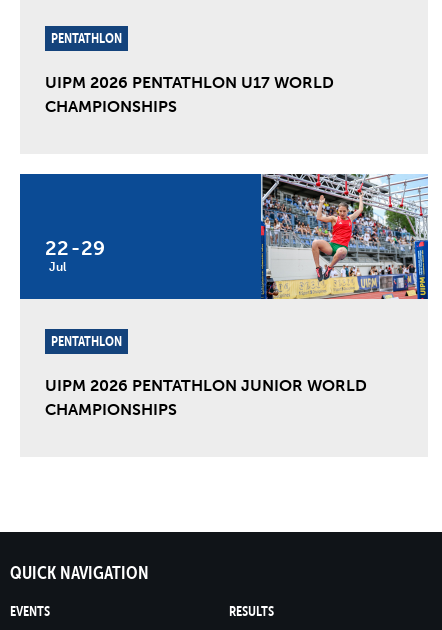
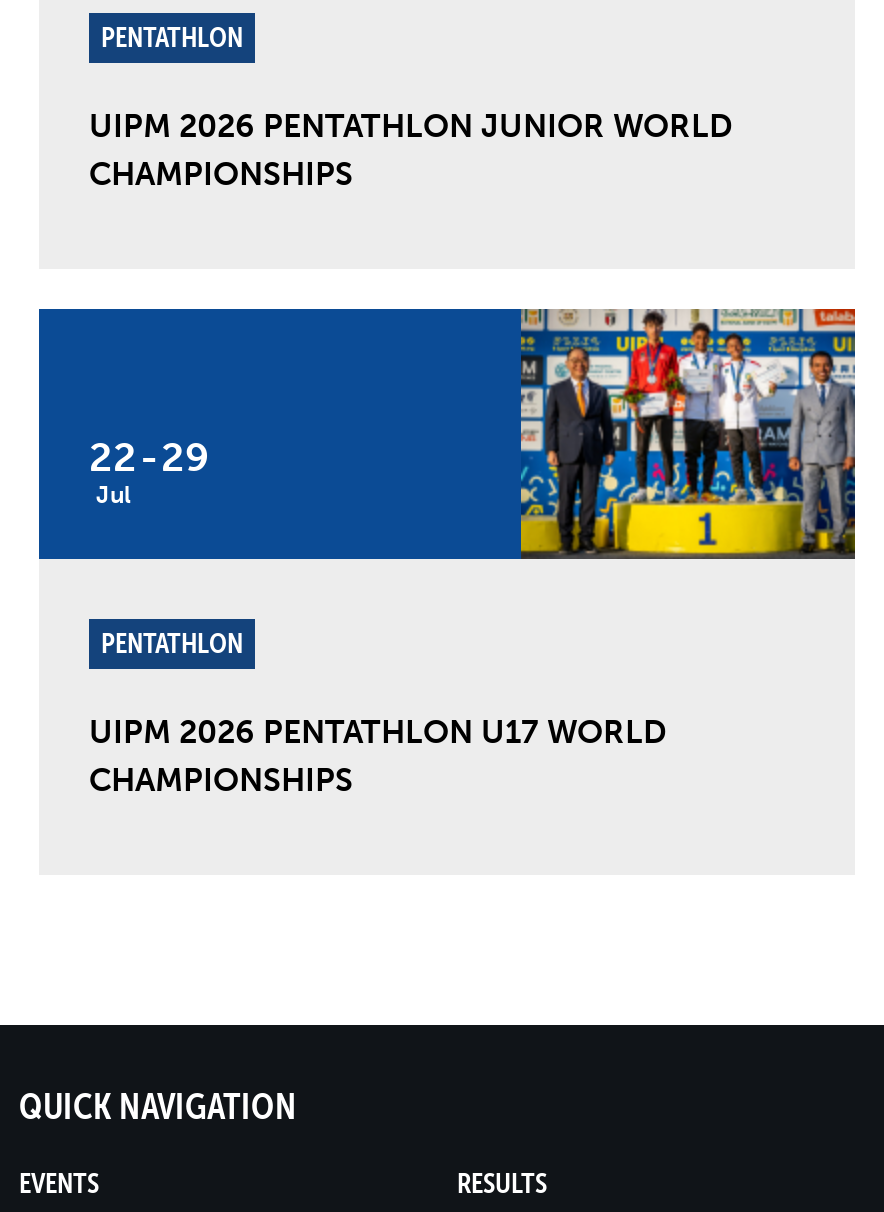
moved down: UIPM 2026 PENTATHLON U17 WORLD

- [image]
+ [image]

moved up: UIPM 2026 PENTATHLON JUNIOR WORLD
